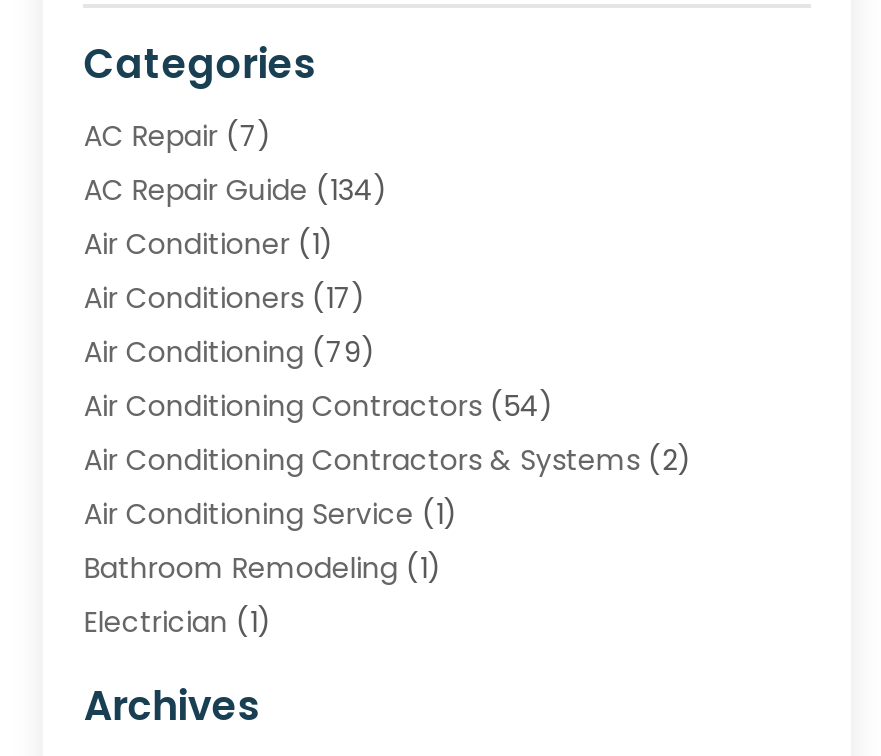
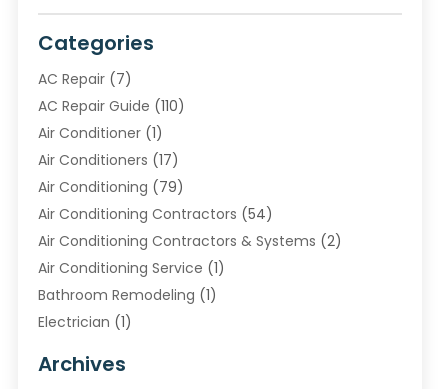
- AC Repair Guide (134)
+ AC Repair Guide (110)
